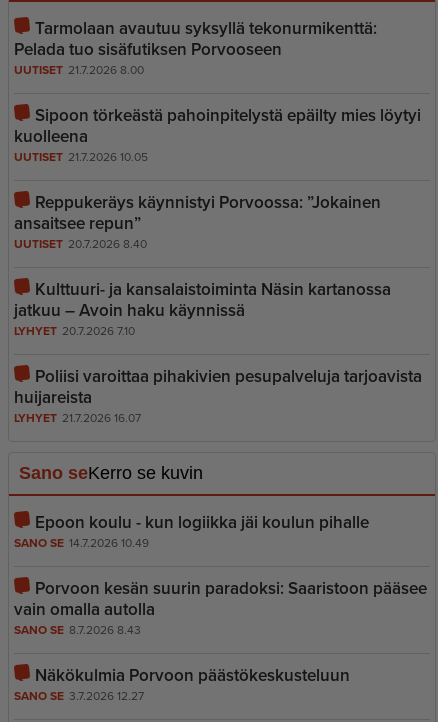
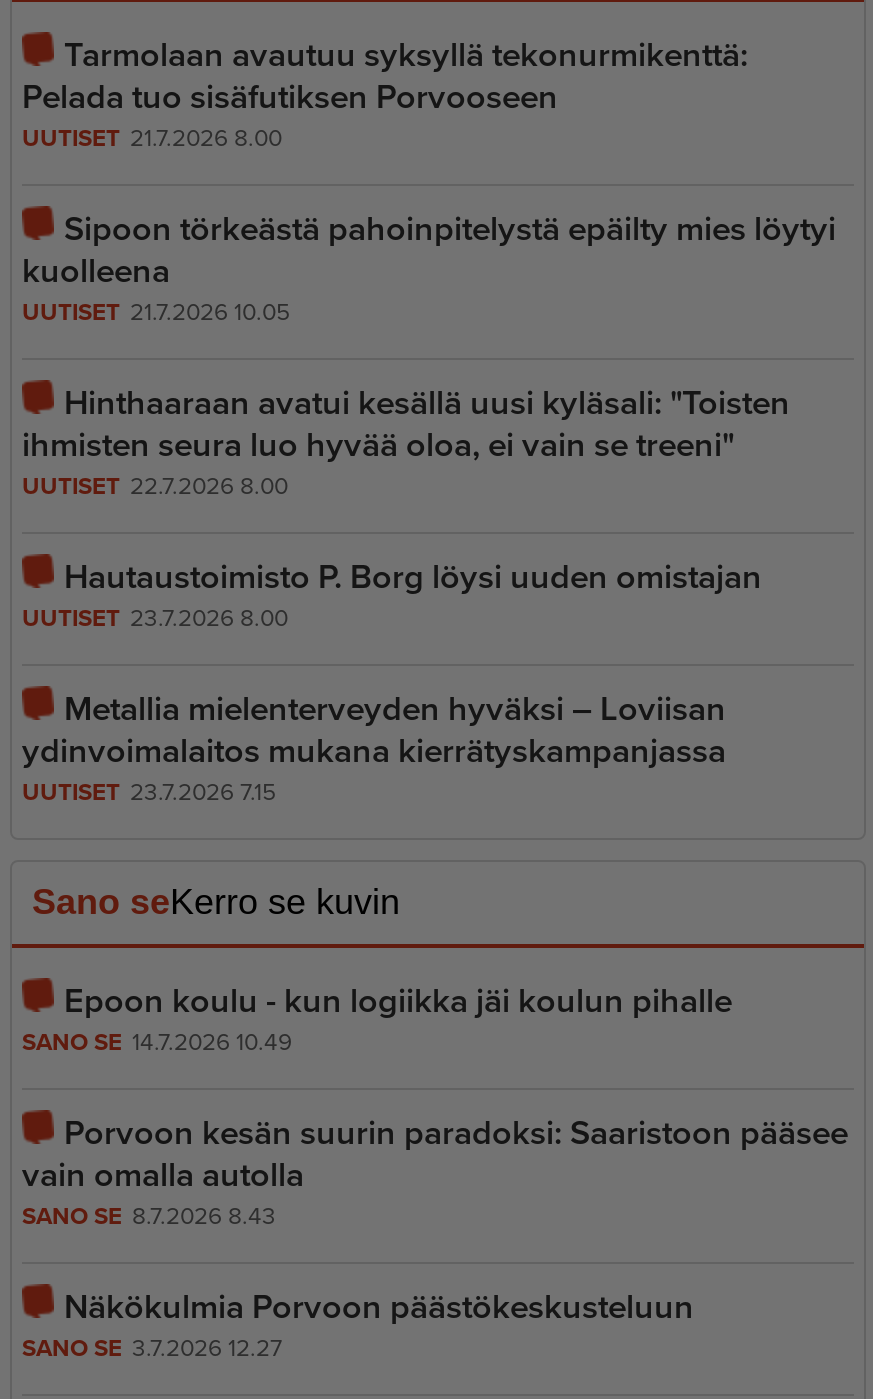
- Reppukeräys käynnistyi Porvoossa: ”Jokainen
- ansaitsee repun”
- UUTISET 20.7.2026 8.40
+ Hinthaaraan avatui kesällä uusi kyläsali: "Toisten
+ ihmisten seura luo hyvää oloa, ei vain se treeni"
+ UUTISET 22.7.2026 8.00

- Kulttuuri- ja kansalaistoiminta Näsin kartanossa
- jatkuu – Avoin haku käynnissä
- LYHYET 20.7.2026 7.10
+ Hautaustoimisto P. Borg löysi uuden omistajan
+ UUTISET 23.7.2026 8.00

- Poliisi varoittaa pihakivien pesupalveluja tarjoavista
- huijareista
- LYHYET 21.7.2026 16.07
+ Metallia mielenterveyden hyväksi – Loviisan
+ ydinvoimalaitos mukana kierrätyskampanjassa
+ UUTISET 23.7.2026 7.15
